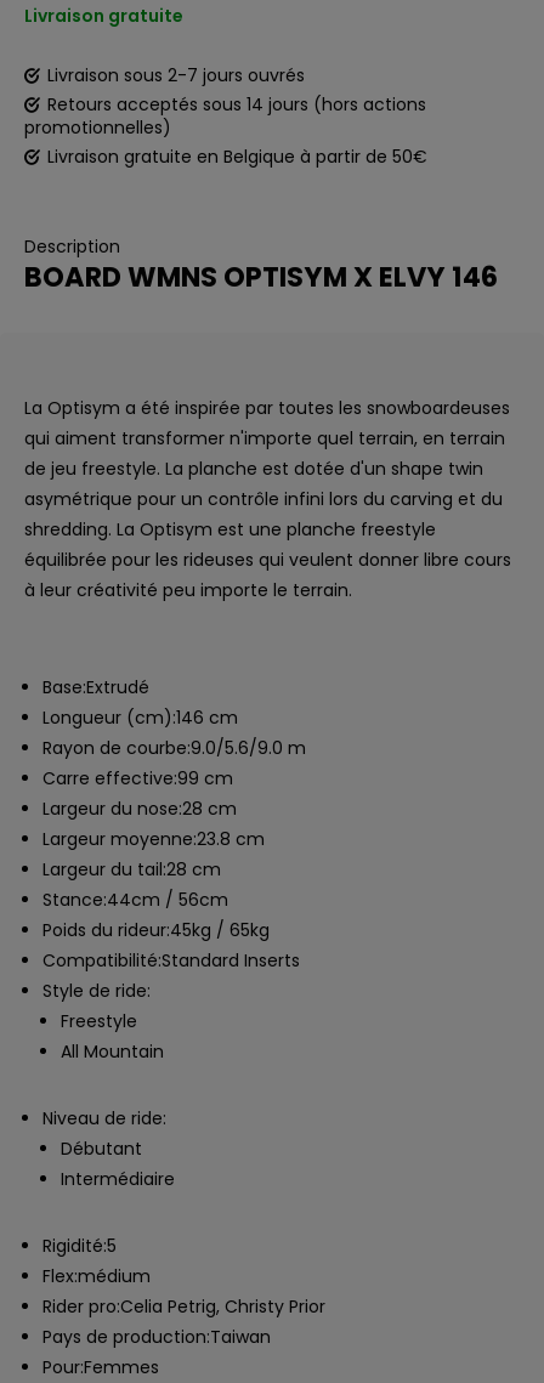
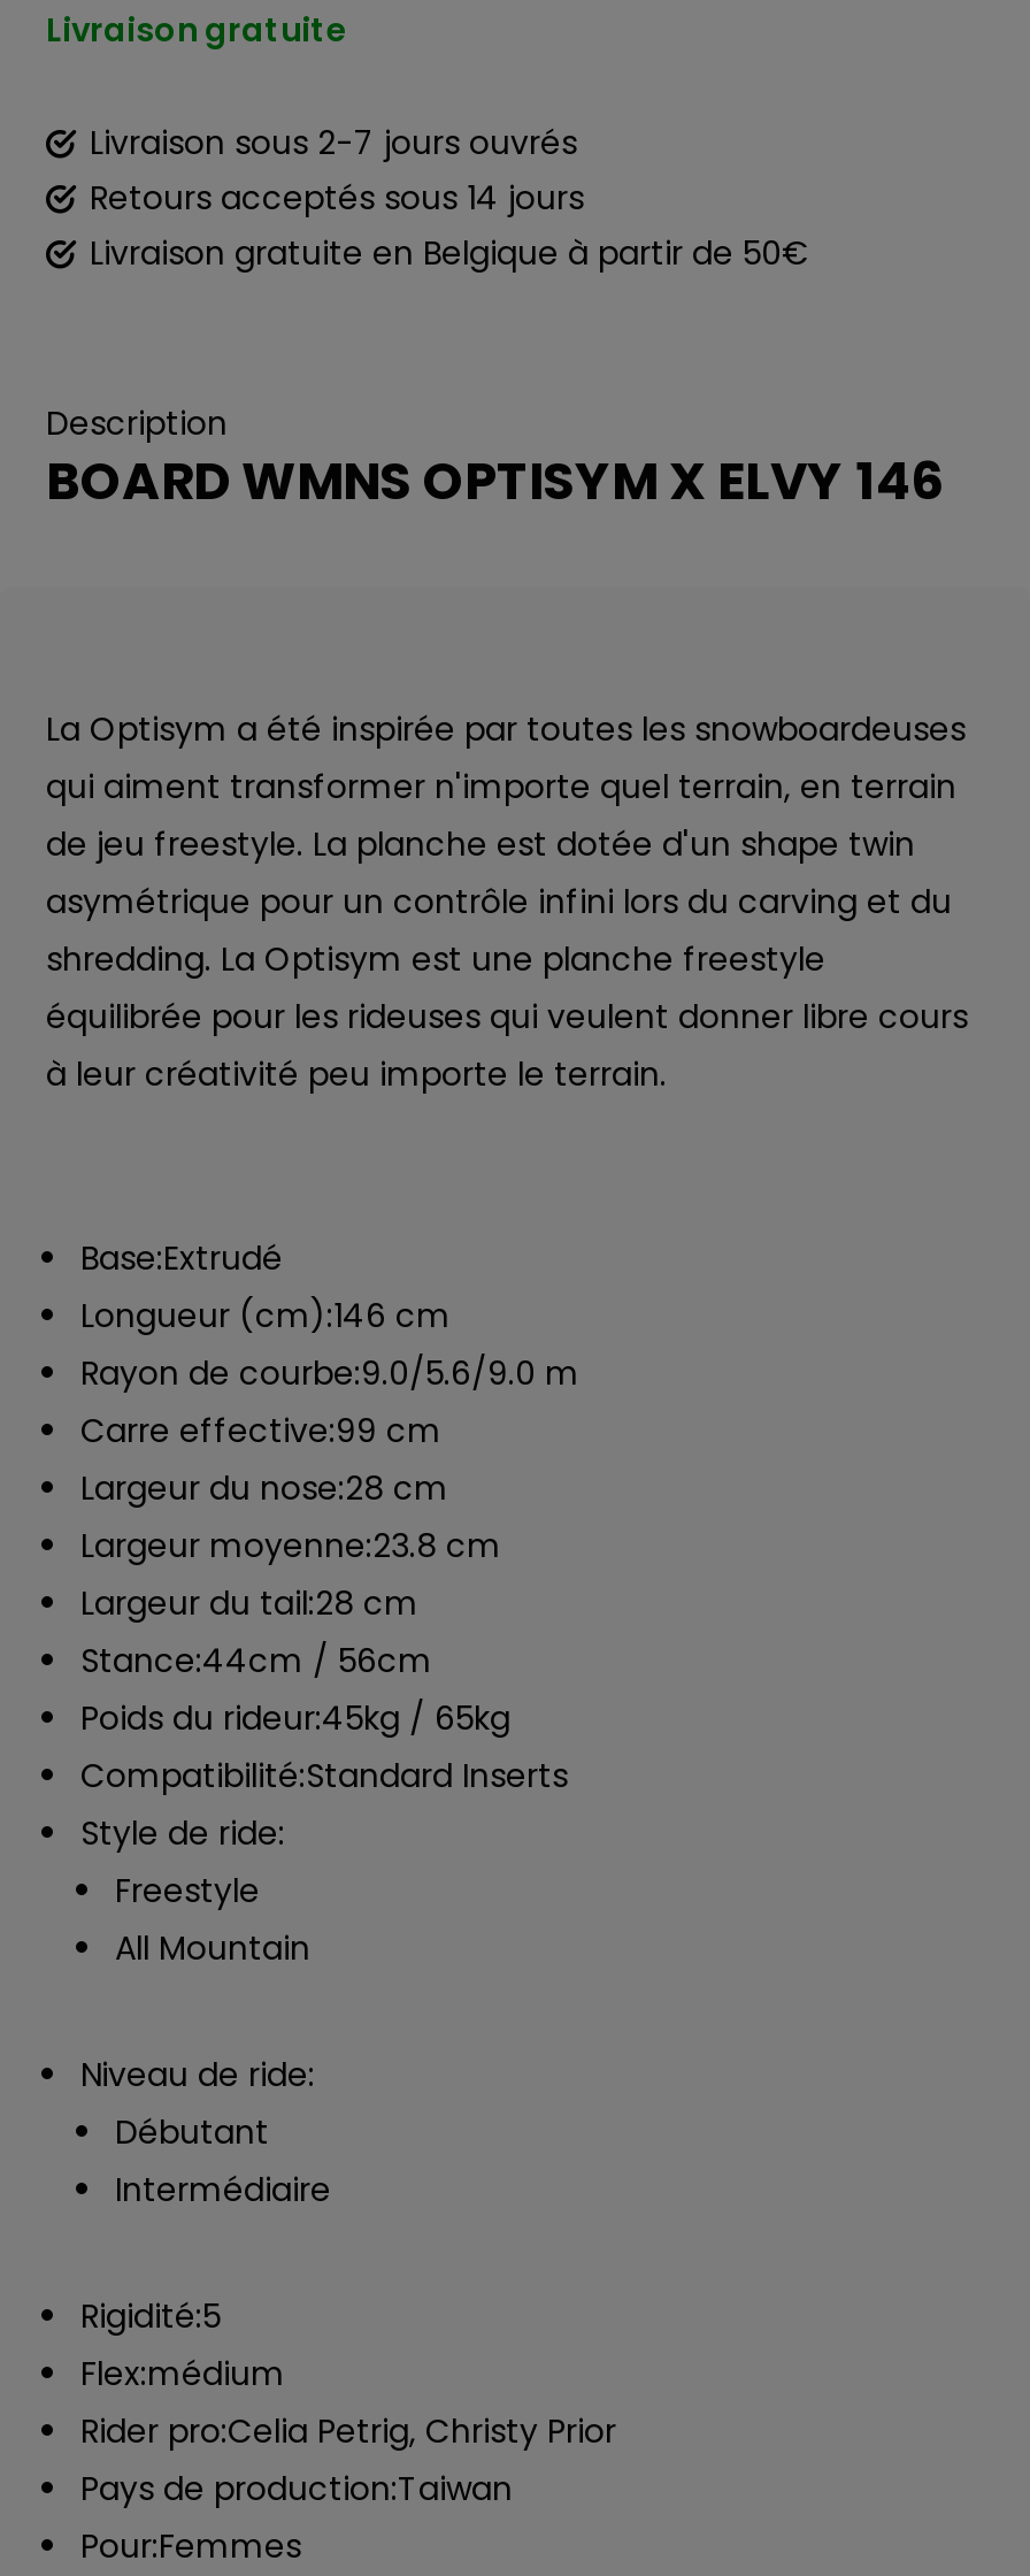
- Retours acceptés sous 14 jours (hors actions
- promotionnelles)
+ Retours acceptés sous 14 jours
